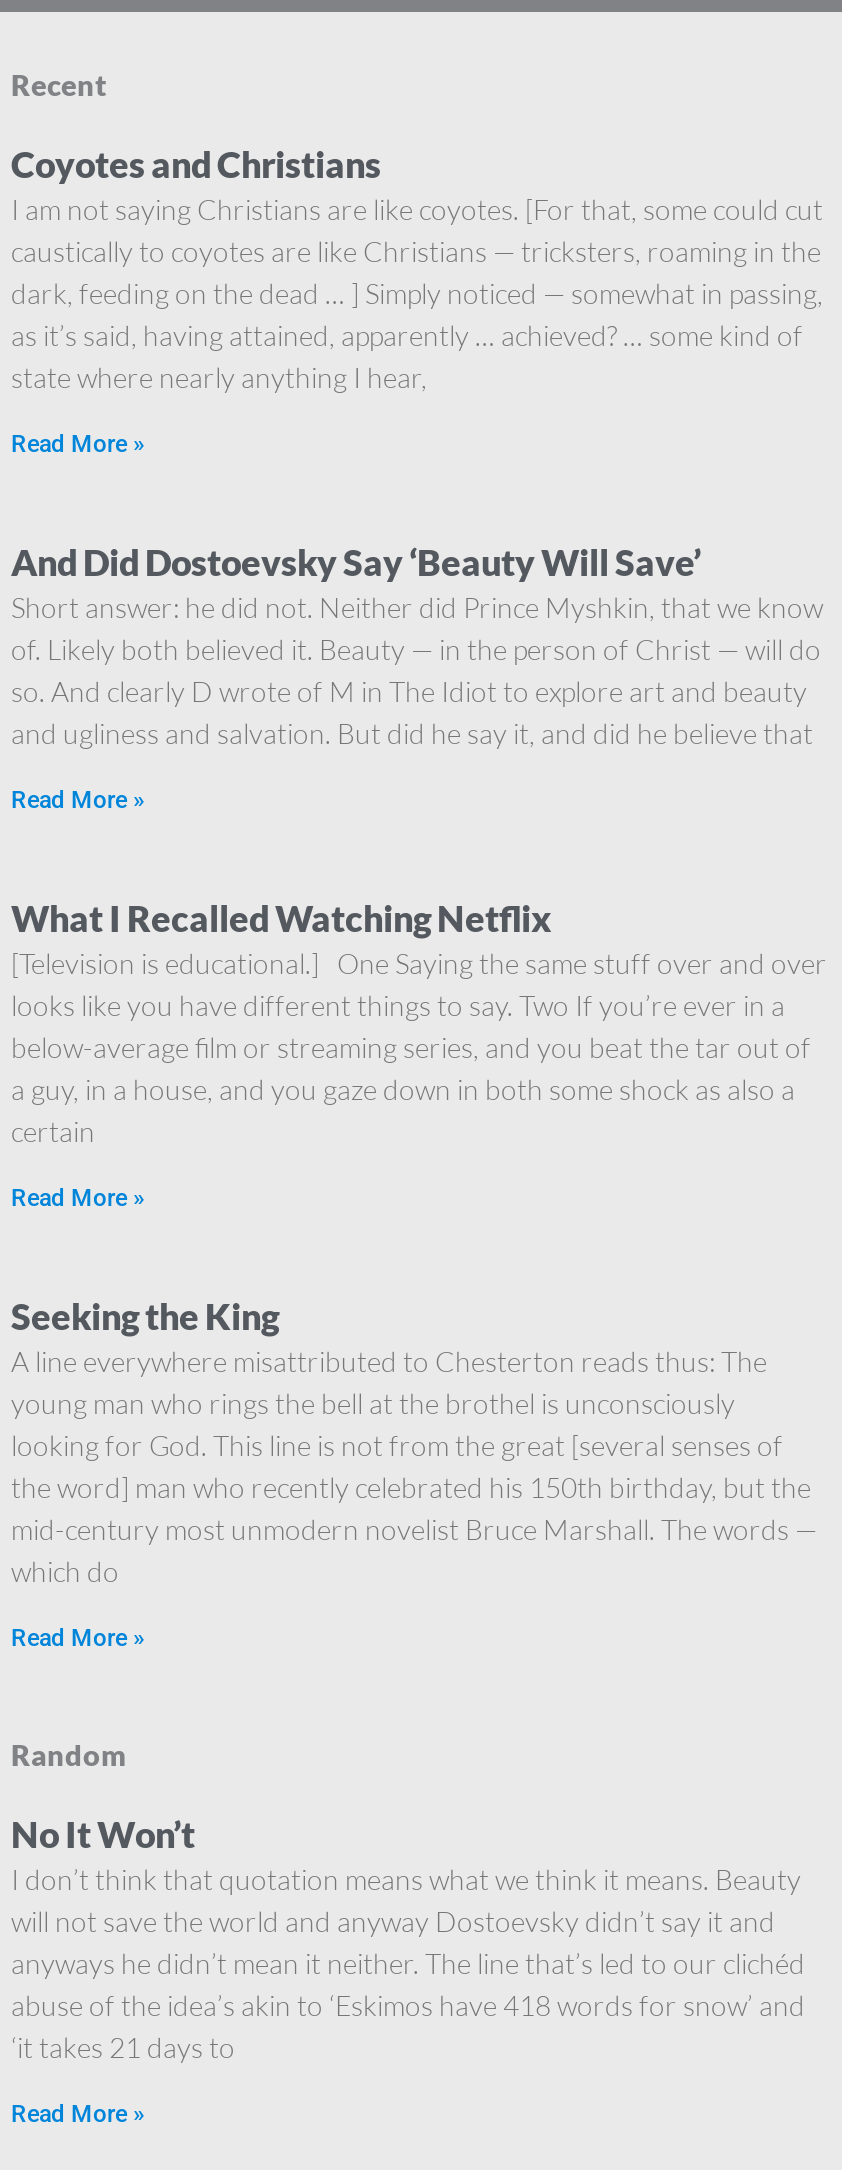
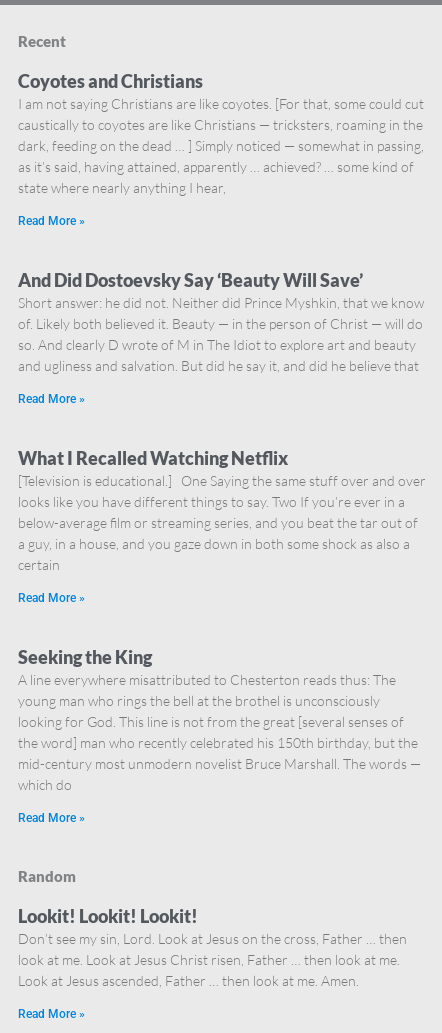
- No It Won’t
- I don’t think that quotation means what we think it means. Beauty
- will not save the world and anyway Dostoevsky didn’t say it and
- anyways he didn’t mean it neither. The line that’s led to our clichéd
- abuse of the idea’s akin to ‘Eskimos have 418 words for snow’ and
- ‘it takes 21 days to
+ Lookit! Lookit! Lookit!
+ Don’t see my sin, Lord. Look at Jesus on the cross, Father … then
+ look at me. Look at Jesus Christ risen, Father … then look at me.
+ Look at Jesus ascended, Father … then look at me. Amen.
